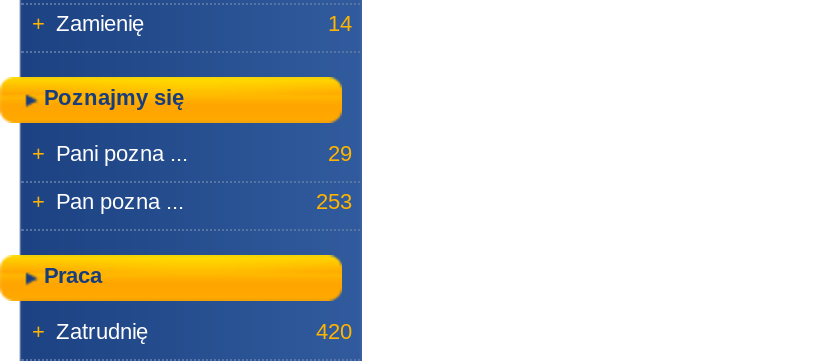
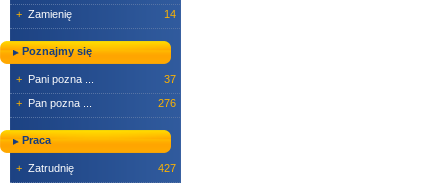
- 29
+ 37

- 253
+ 276

- 420
+ 427
